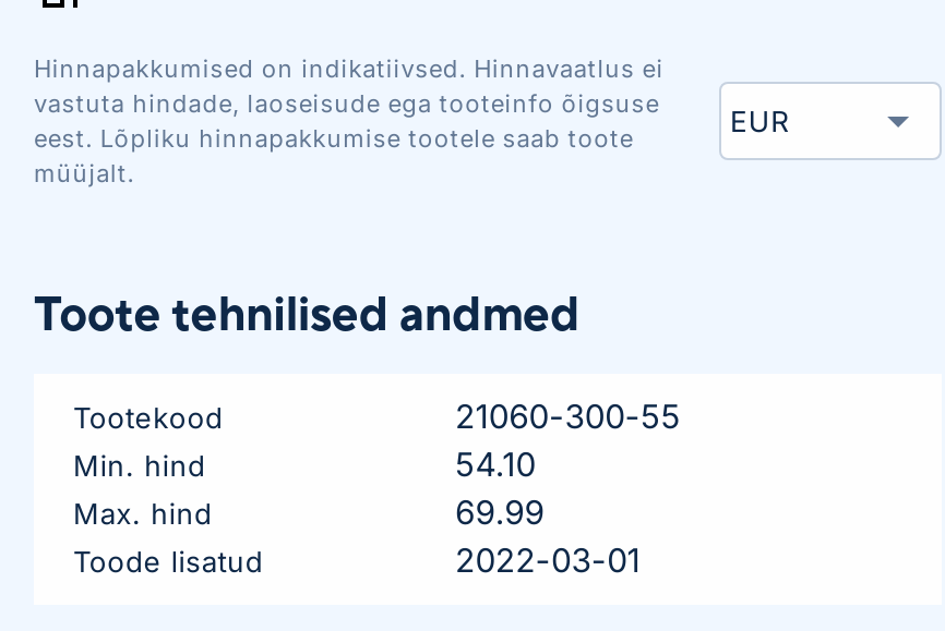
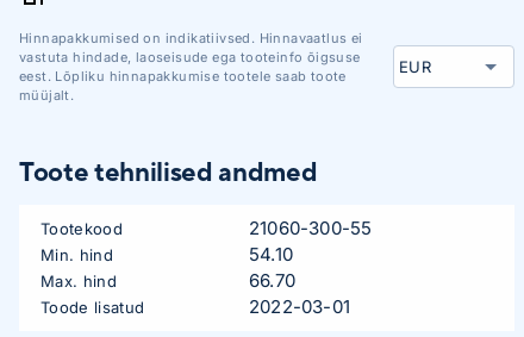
- 69.99
+ 66.70
